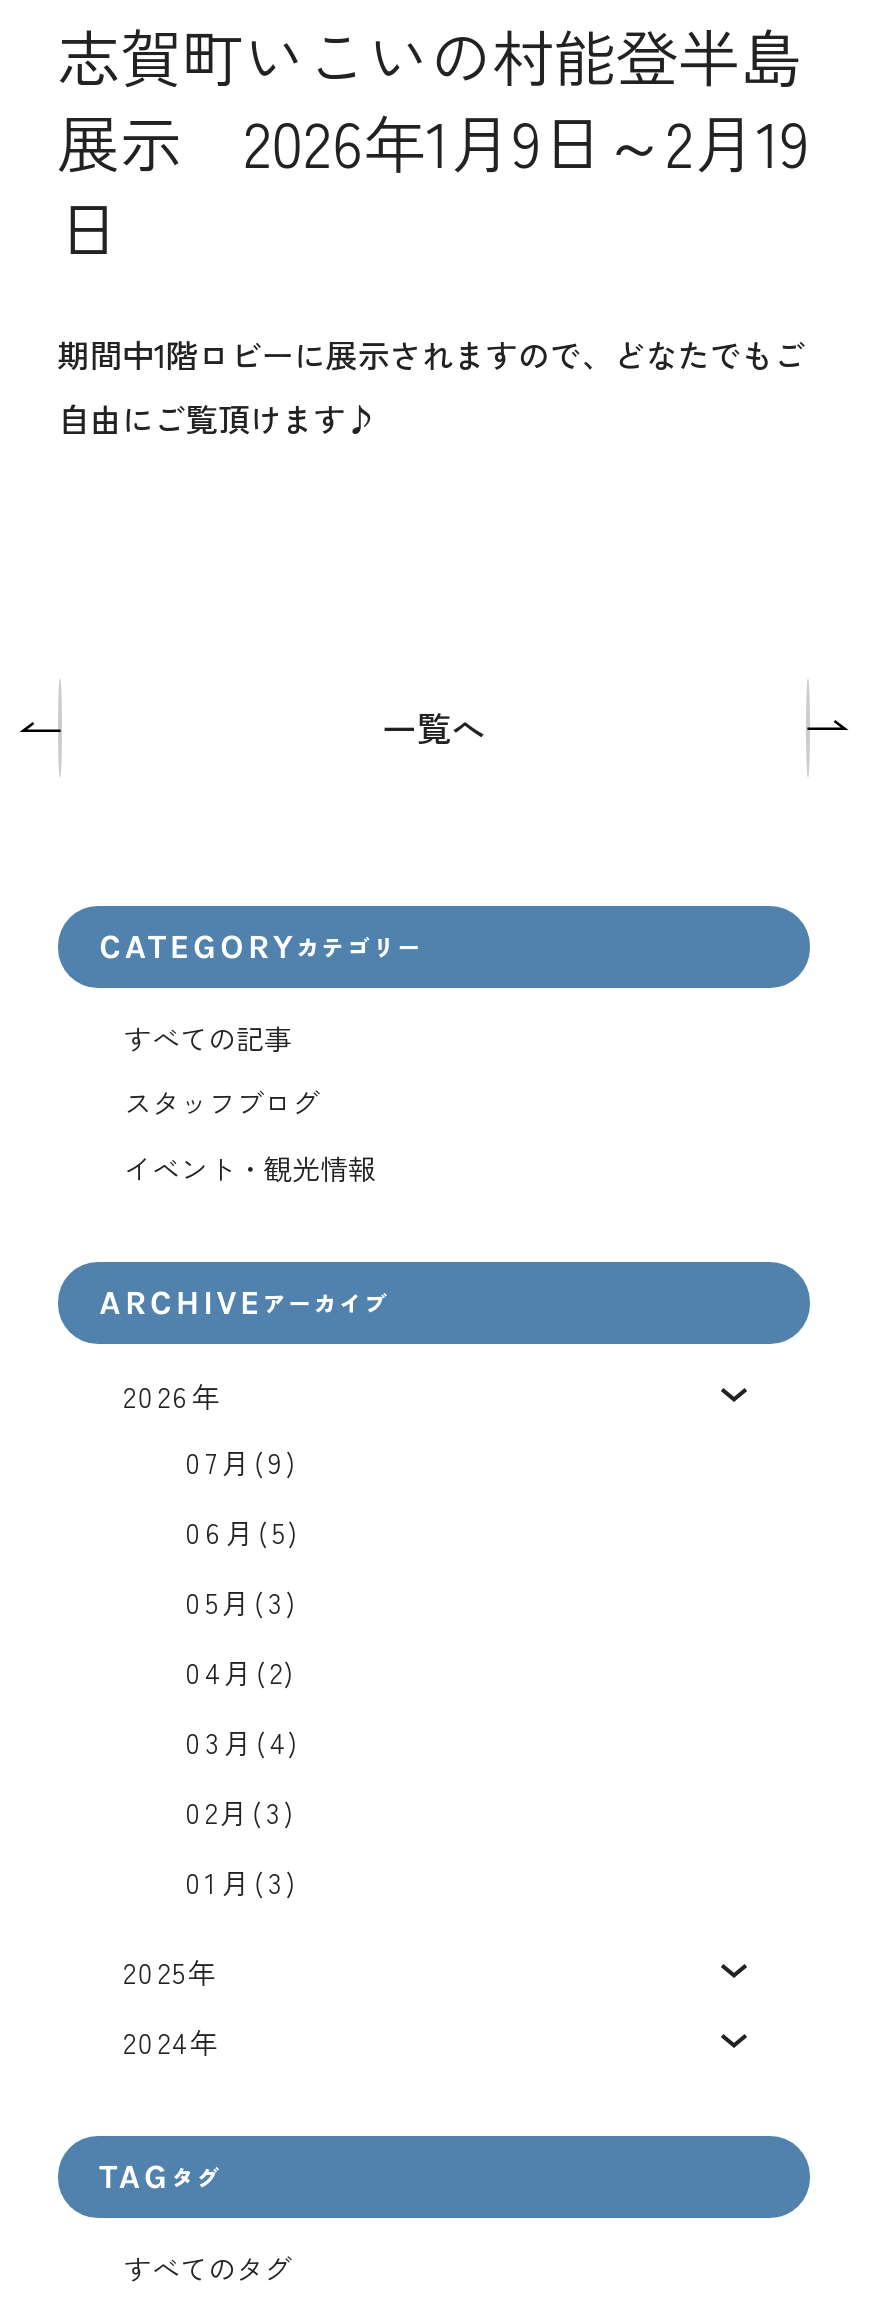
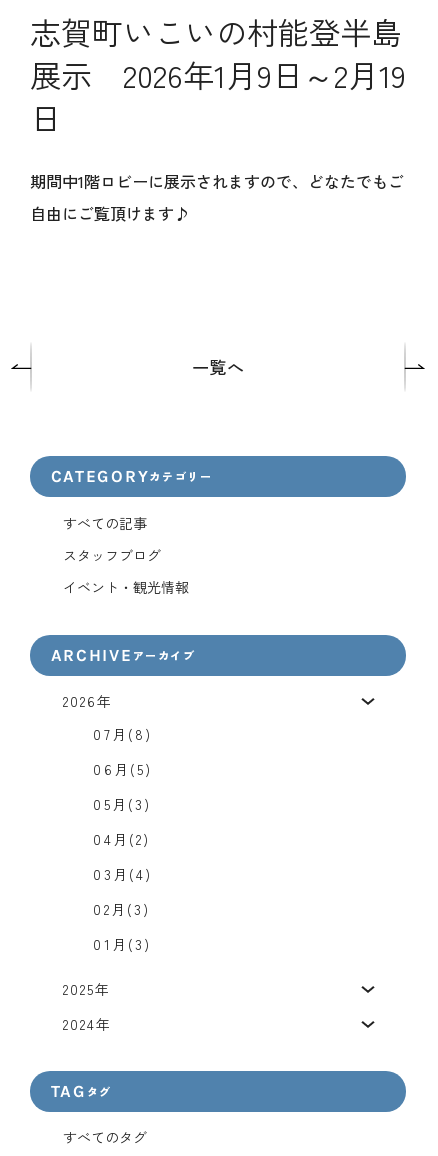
- 07月(9)
+ 07月(8)
